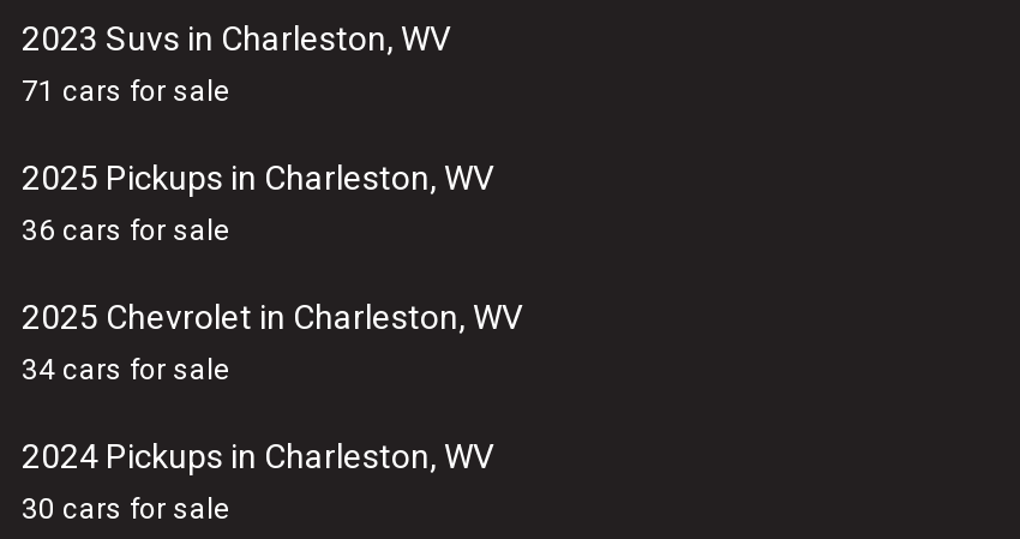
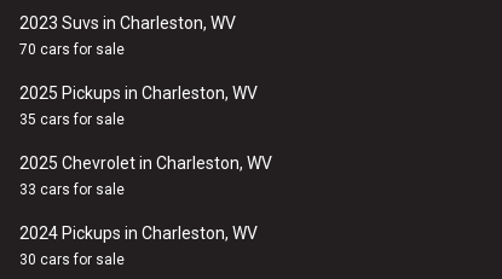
- 71 cars for sale
+ 70 cars for sale

- 36 cars for sale
+ 35 cars for sale

- 34 cars for sale
+ 33 cars for sale
